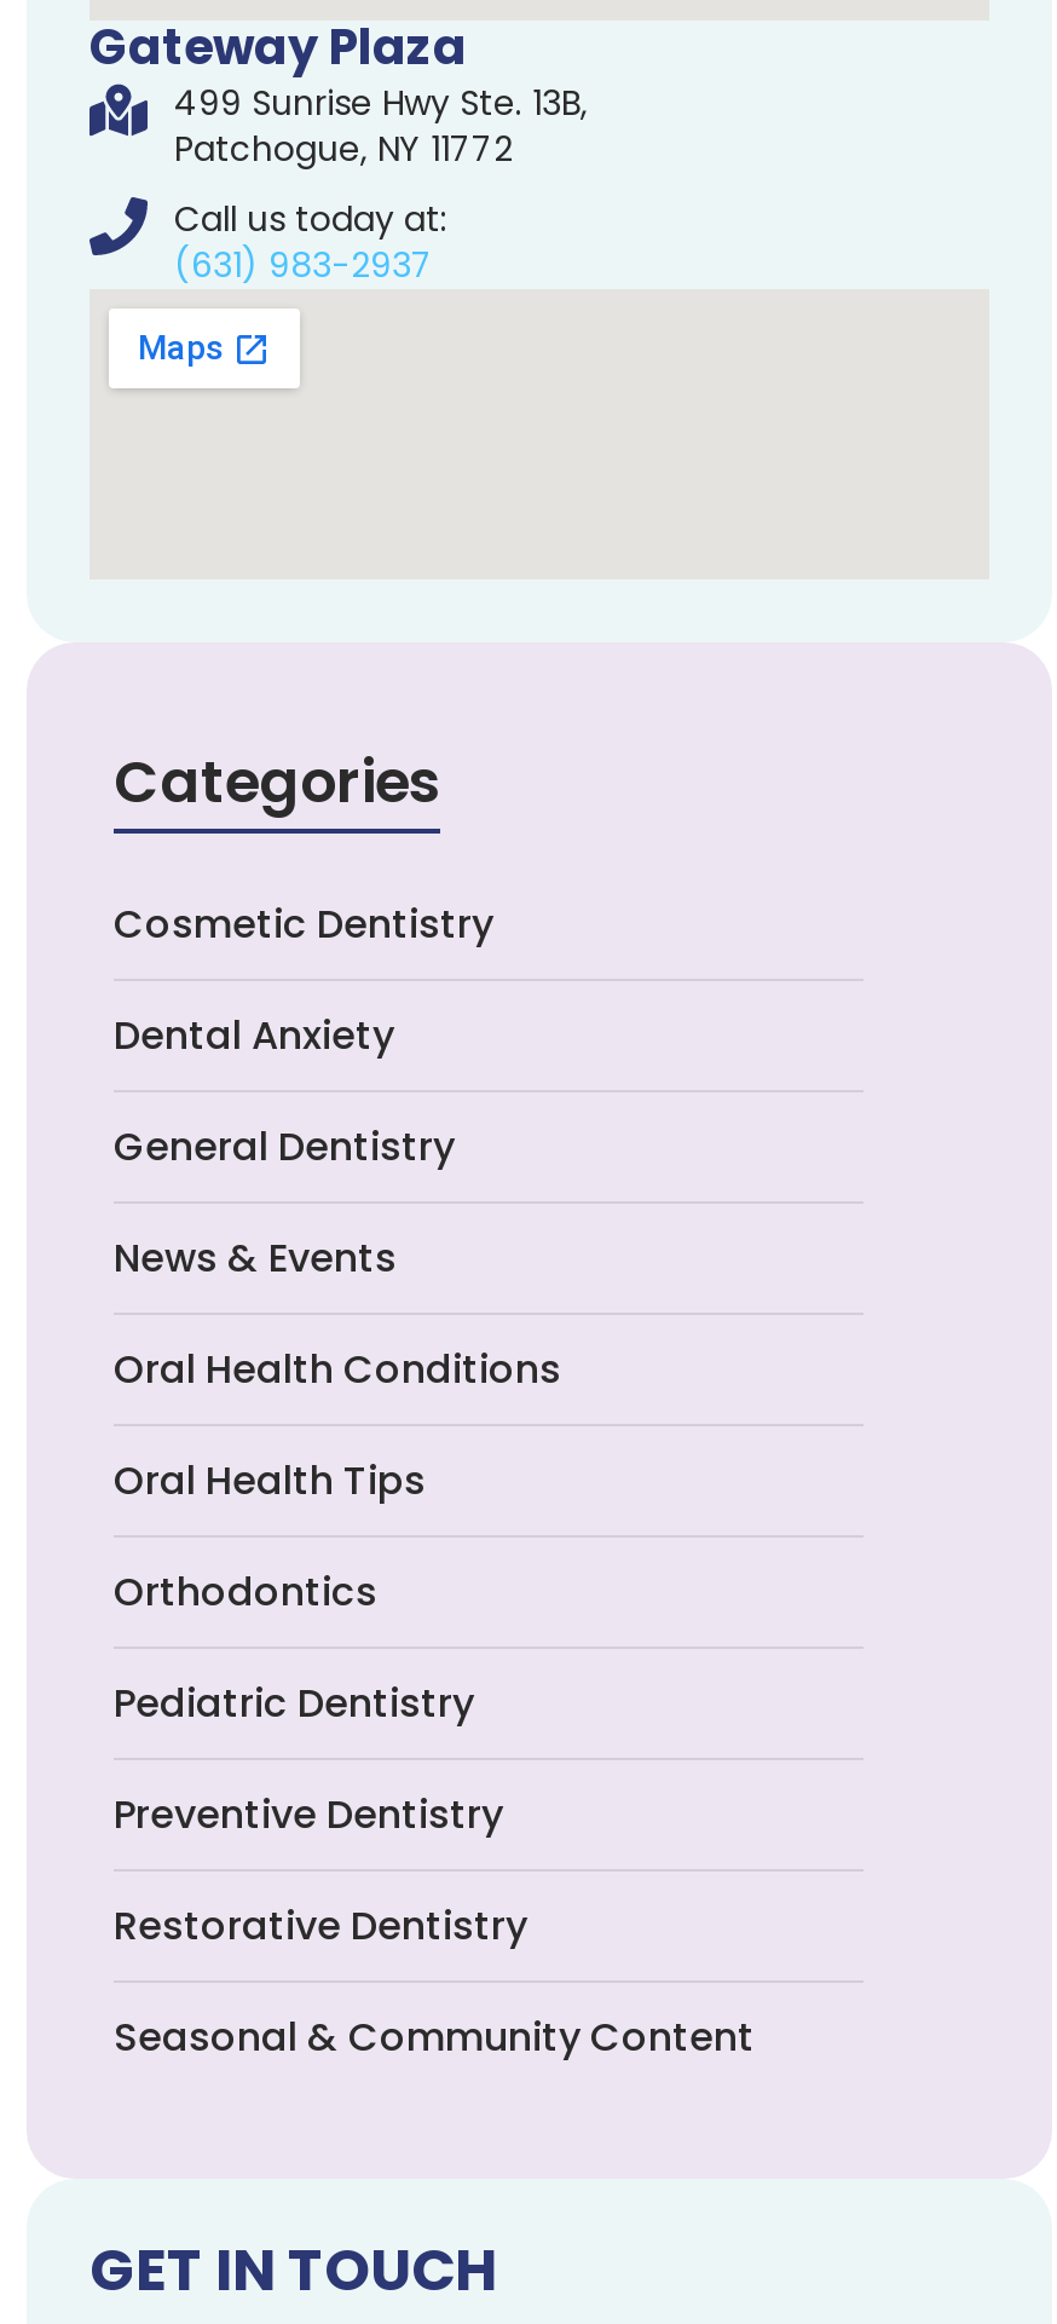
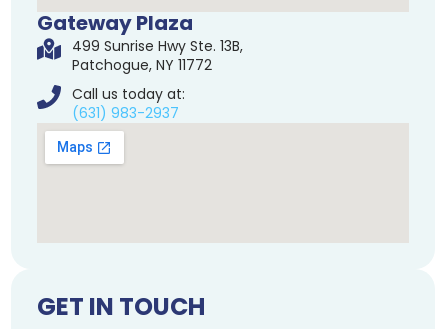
- Categories
- Cosmetic Dentistry
- Dental Anxiety
- General Dentistry
- News & Events
- Oral Health Conditions
- Oral Health Tips
- Orthodontics
- Pediatric Dentistry
- Preventive Dentistry
- Restorative Dentistry
- Seasonal & Community Content
